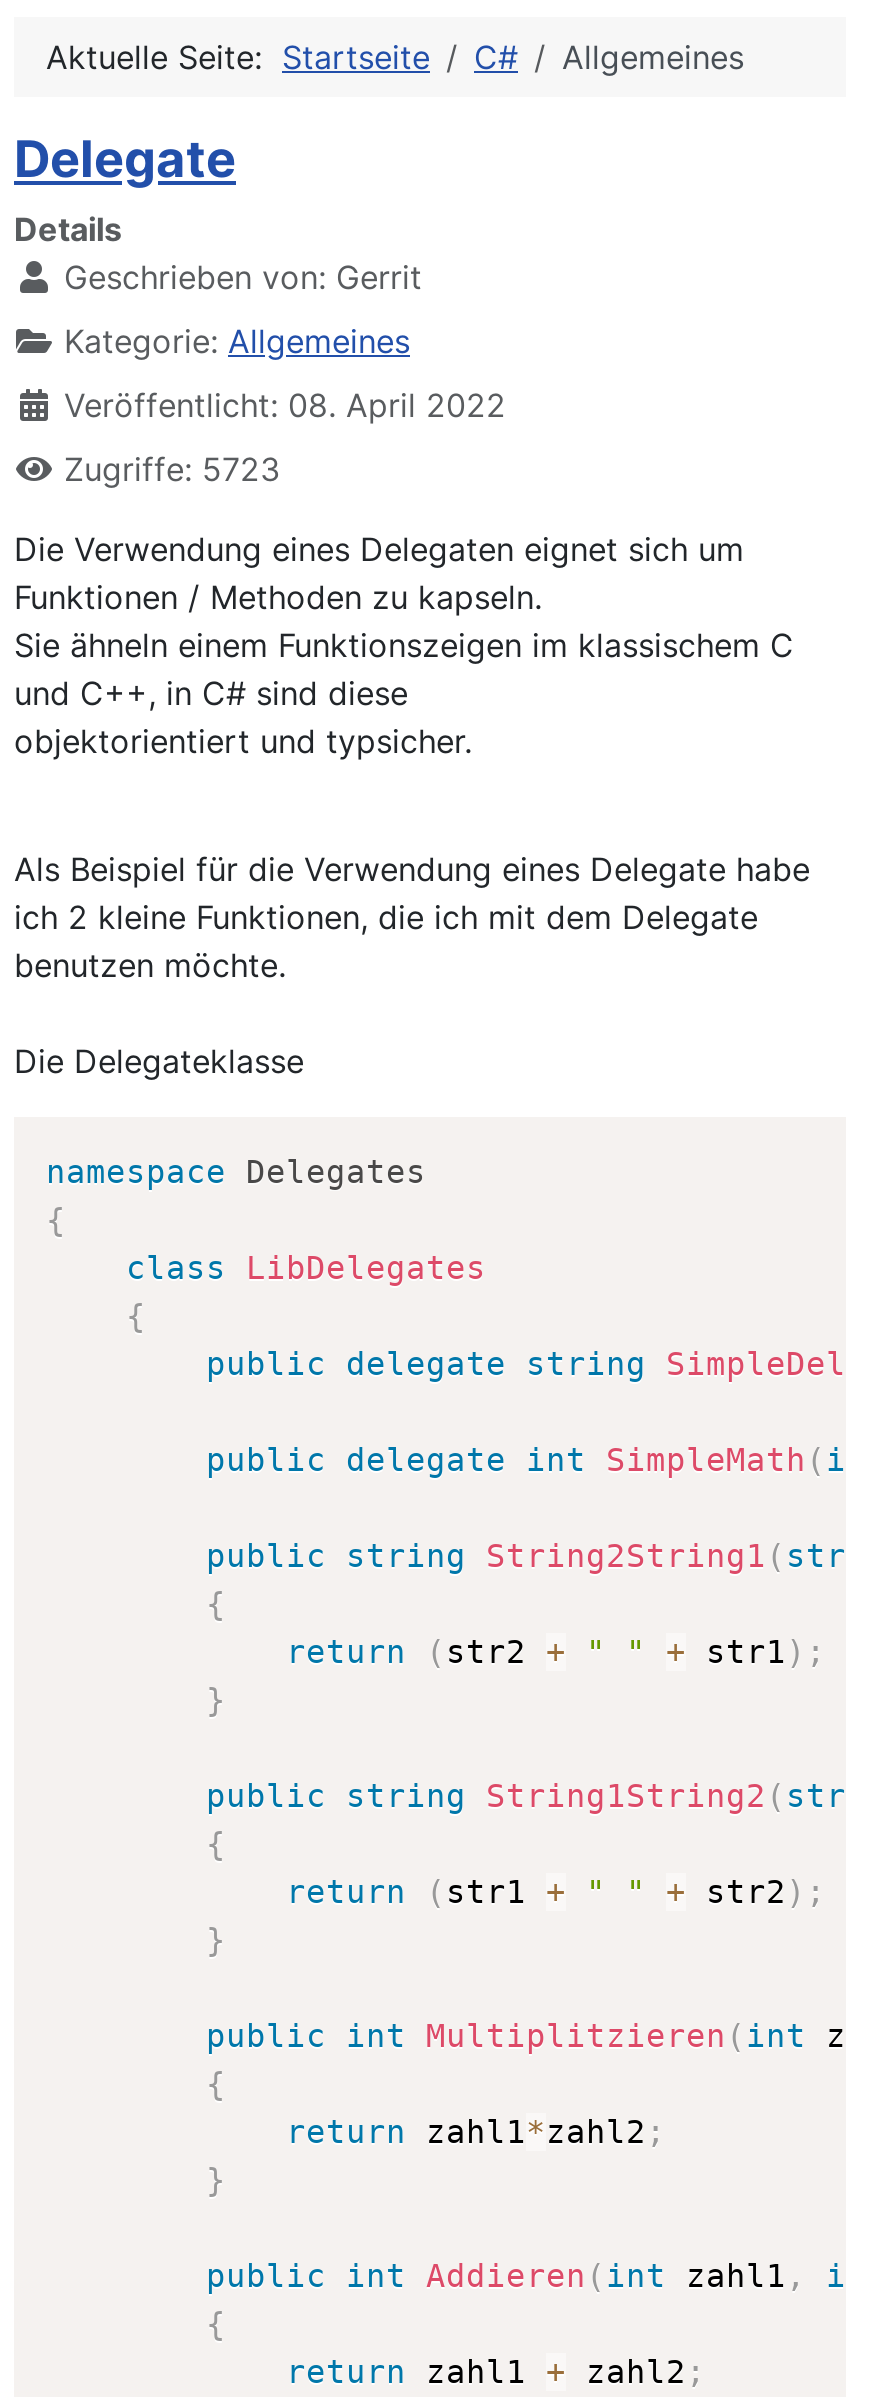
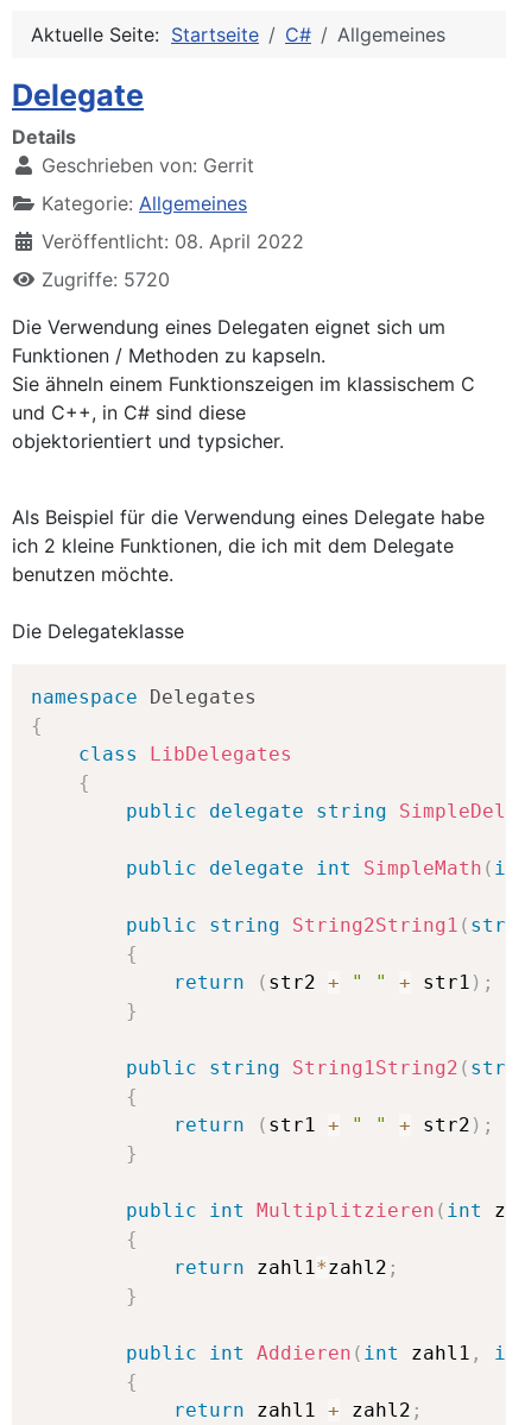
- Zugriffe: 5723
+ Zugriffe: 5720
